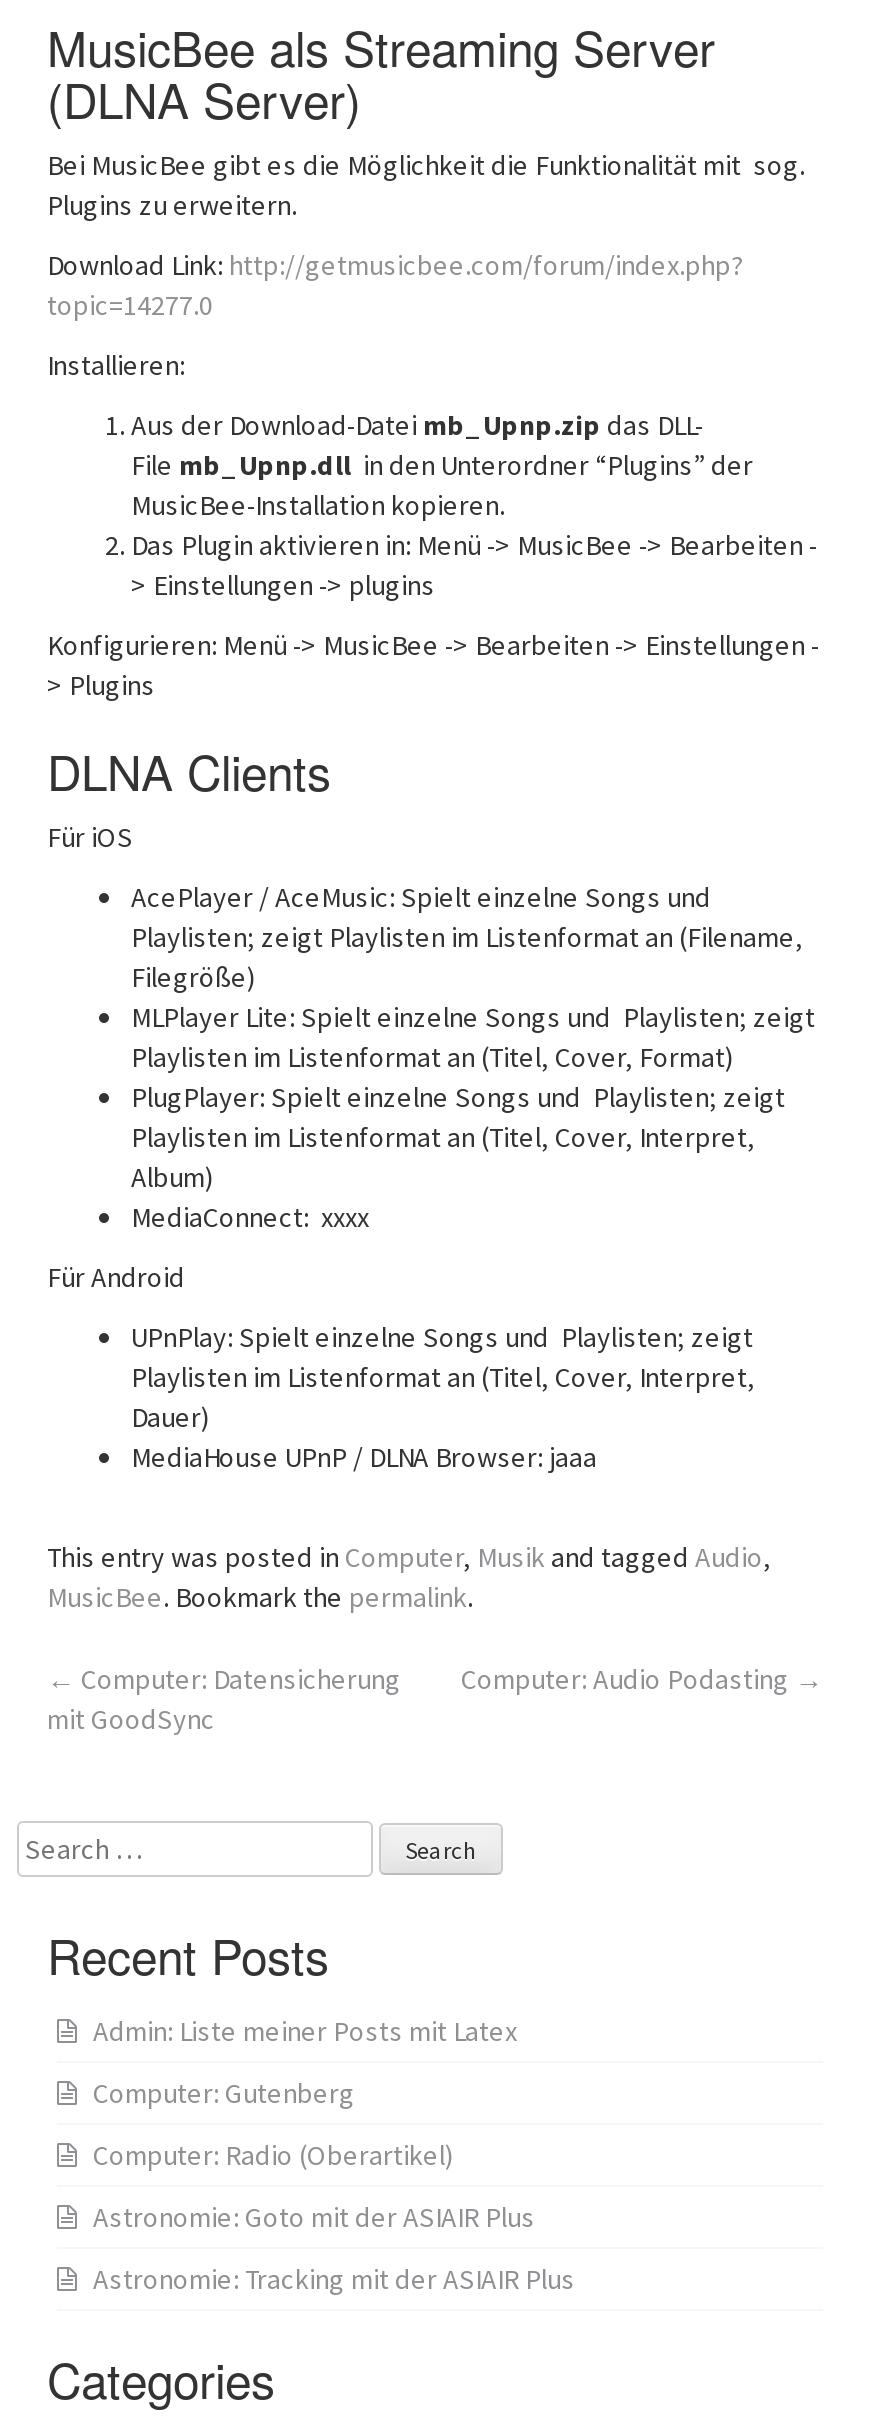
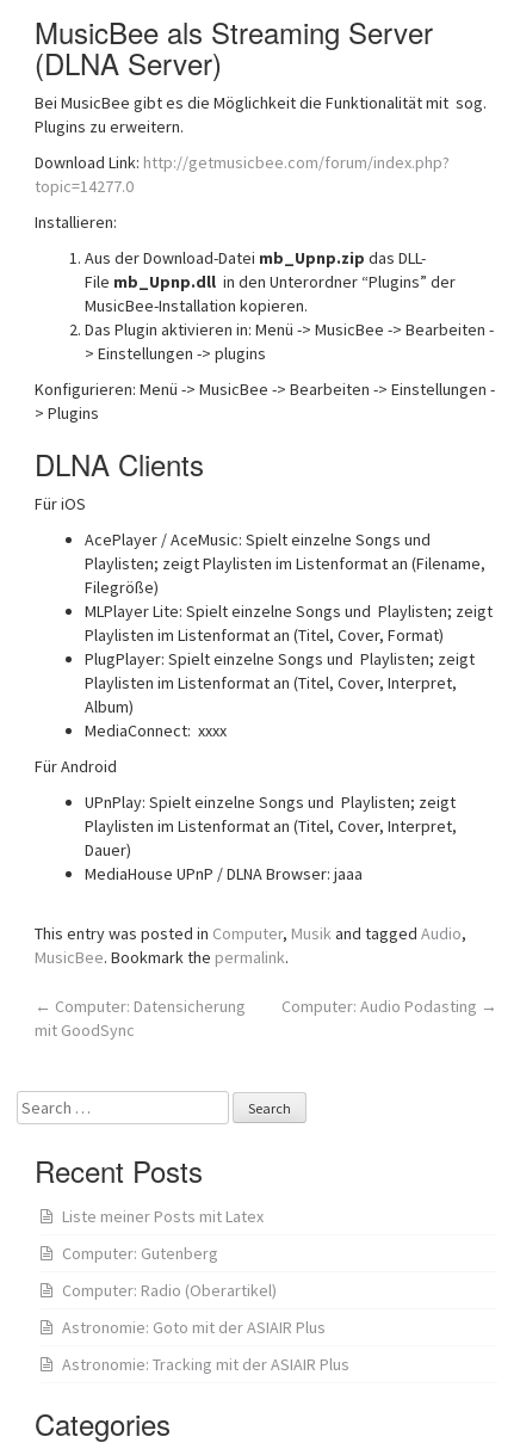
- Admin: Liste meiner Posts mit Latex
+ Liste meiner Posts mit Latex
